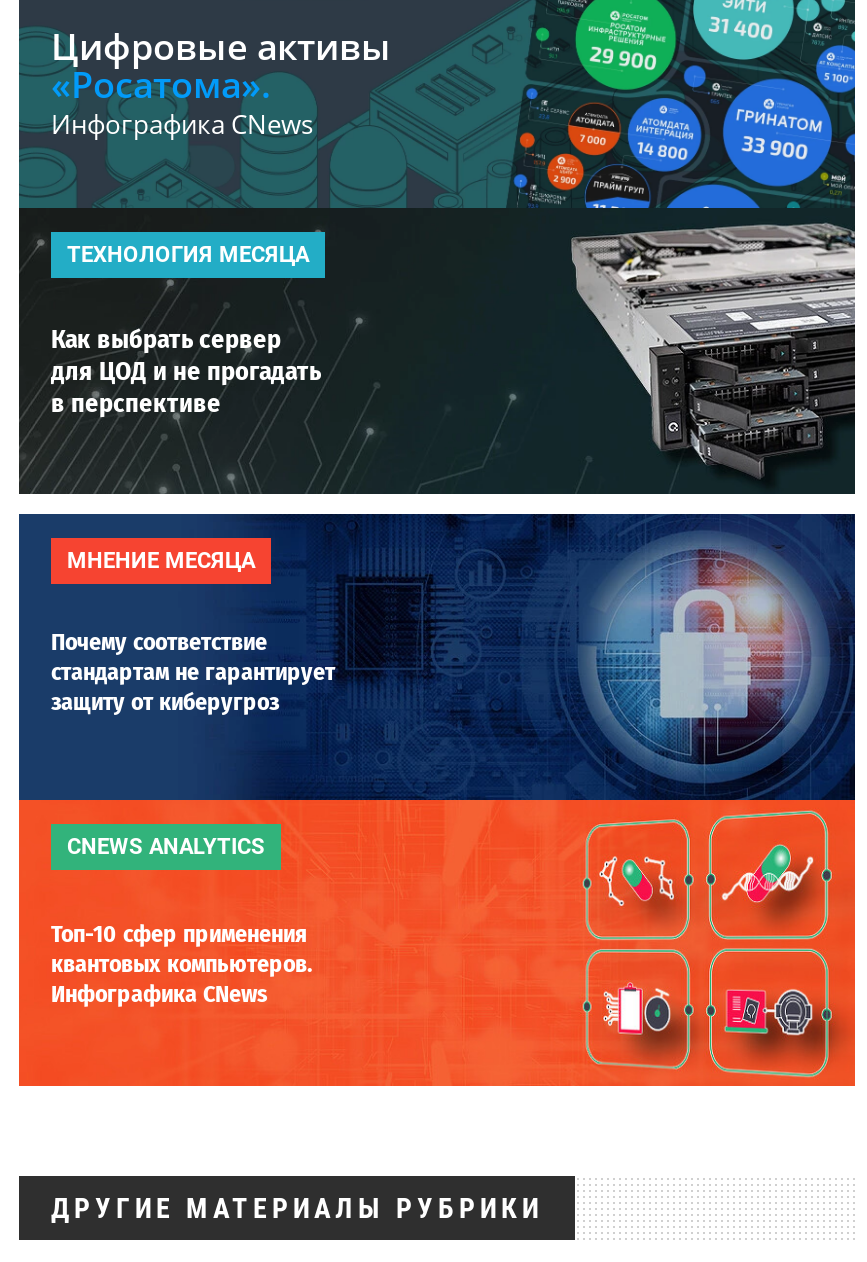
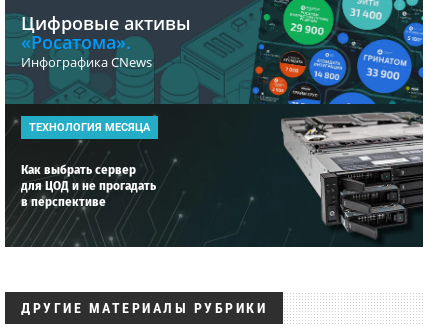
- [image]
- МНЕНИЕ МЕСЯЦА
- Почему соответствие
- стандартам не гарантирует
- защиту от киберугроз

- CNEWS ANALYTICS
- Топ-10 сфер применения
- квантовых компьютеров.
- Инфографика CNews
